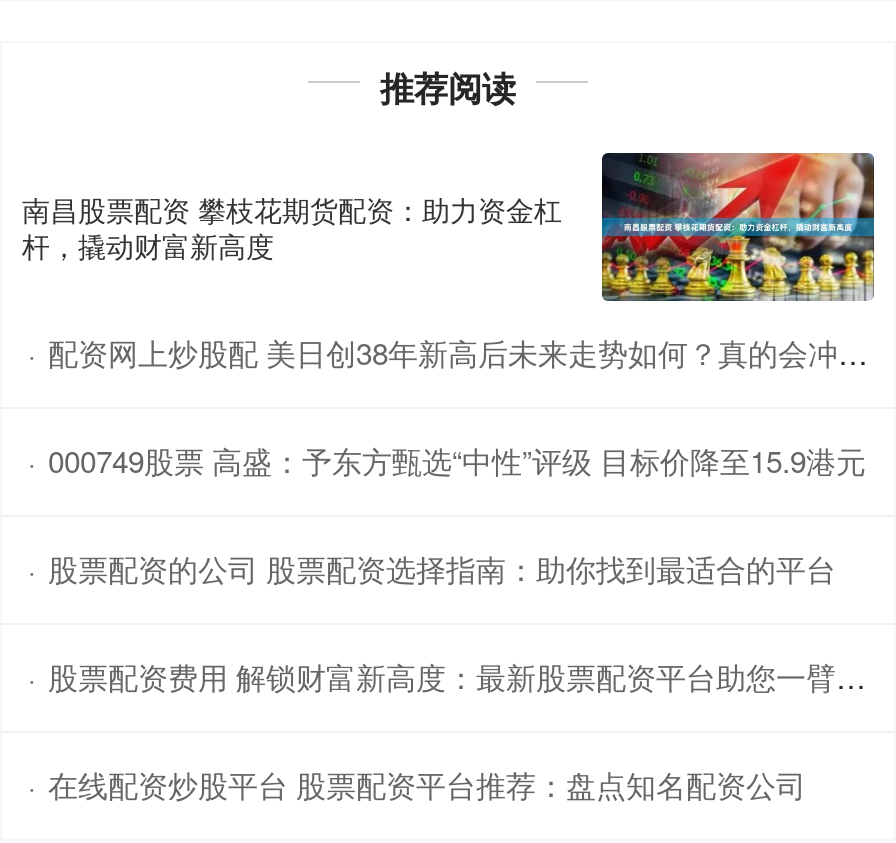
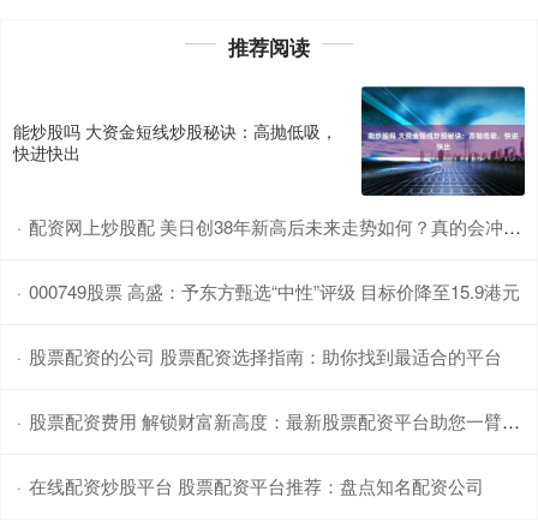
- [image]
- 南昌股票配资 攀枝花期货配资：助力资金杠
- 杆，撬动财富新高度
+ [image]
+ 能炒股吗 大资金短线炒股秘诀：高抛低吸，
+ 快进快出
